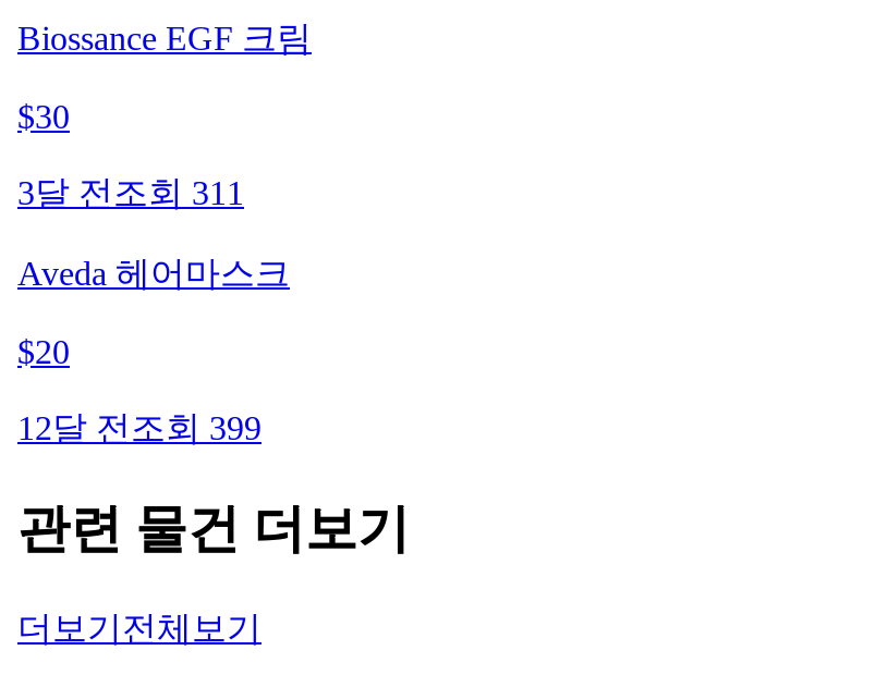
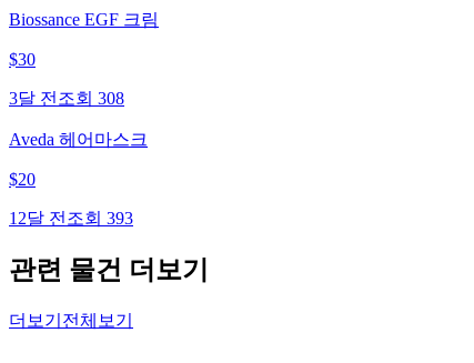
- 3달 전 조회 311
+ 3달 전 조회 308

- 12달 전 조회 399
+ 12달 전 조회 393
